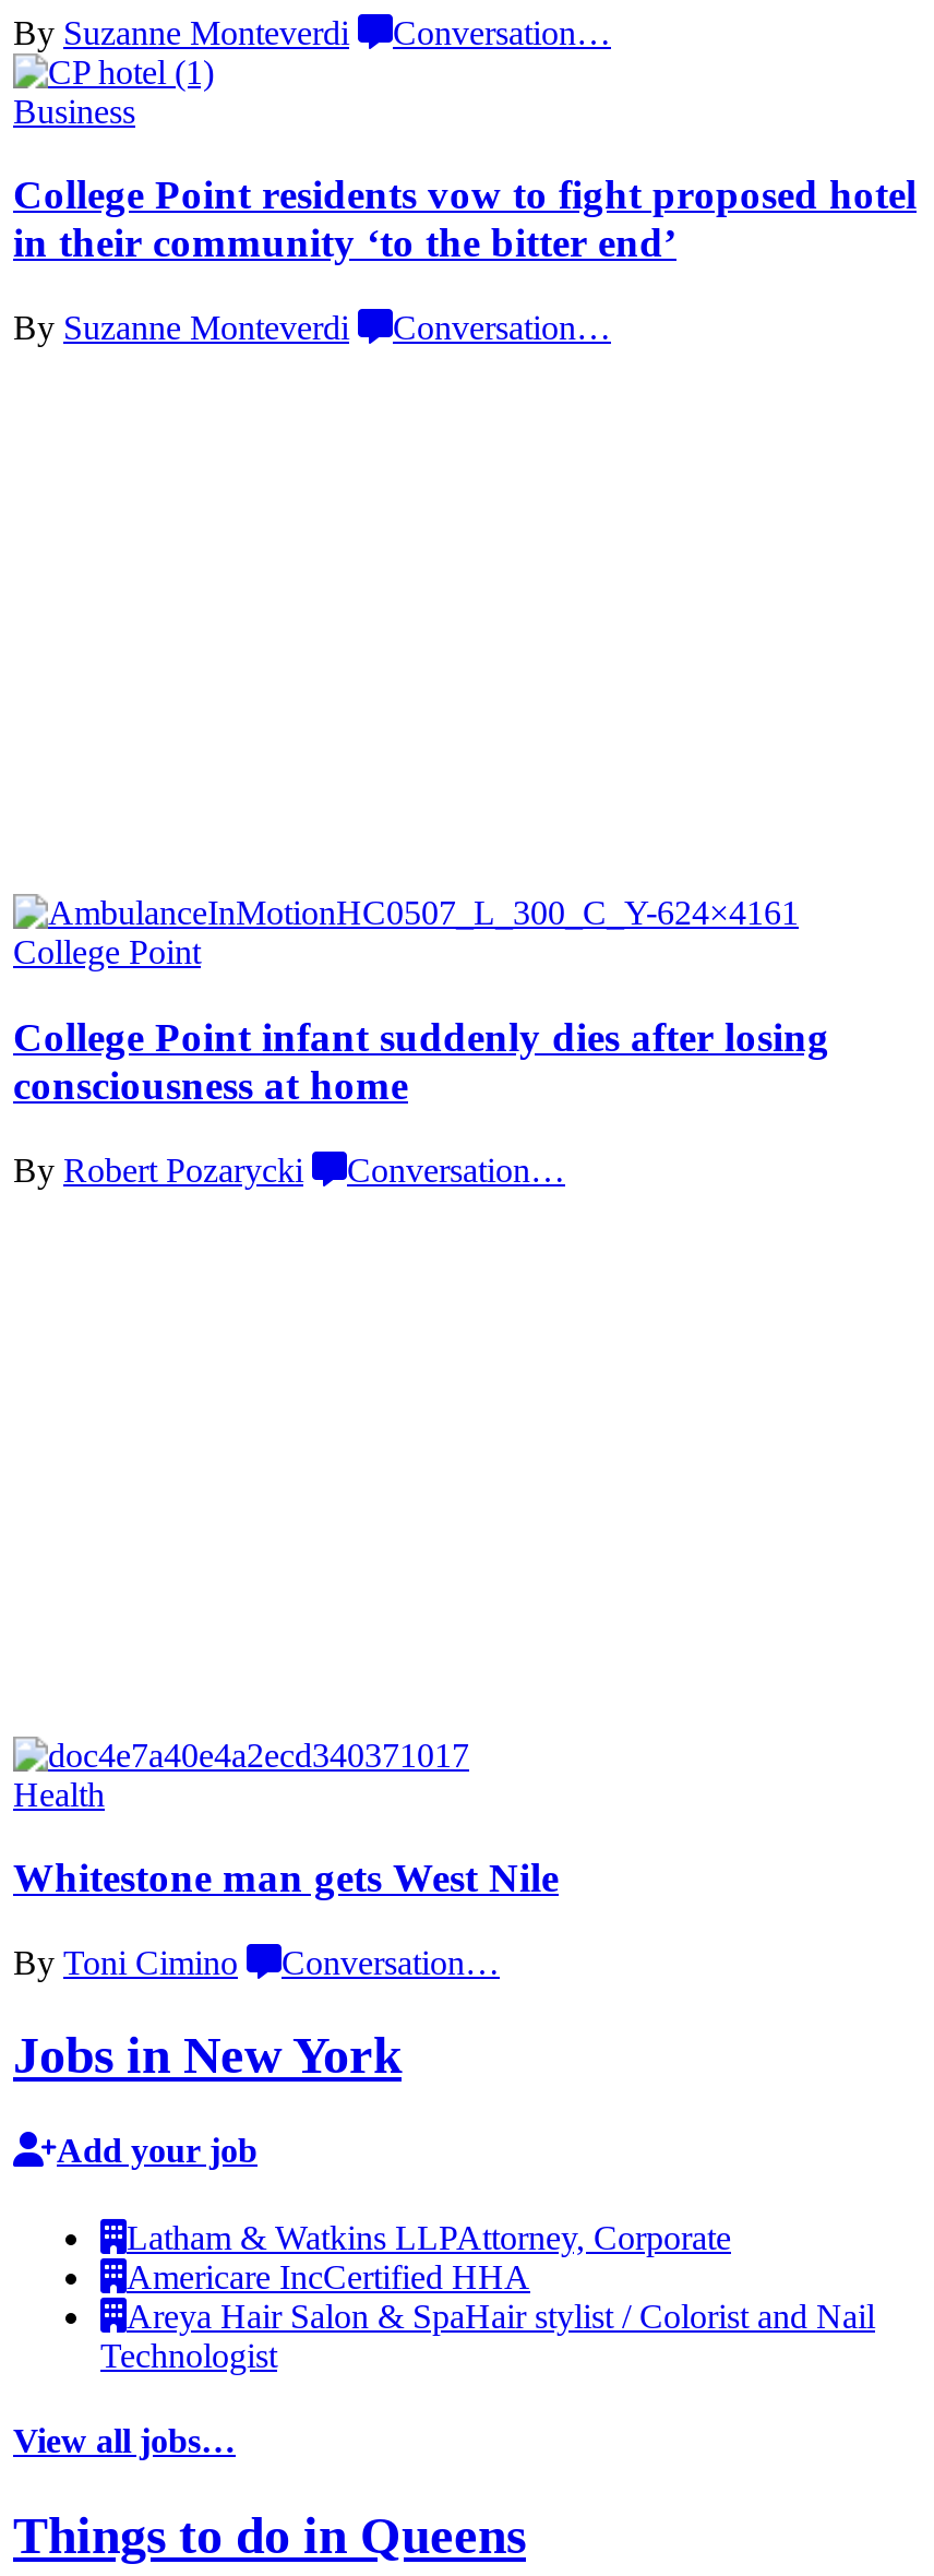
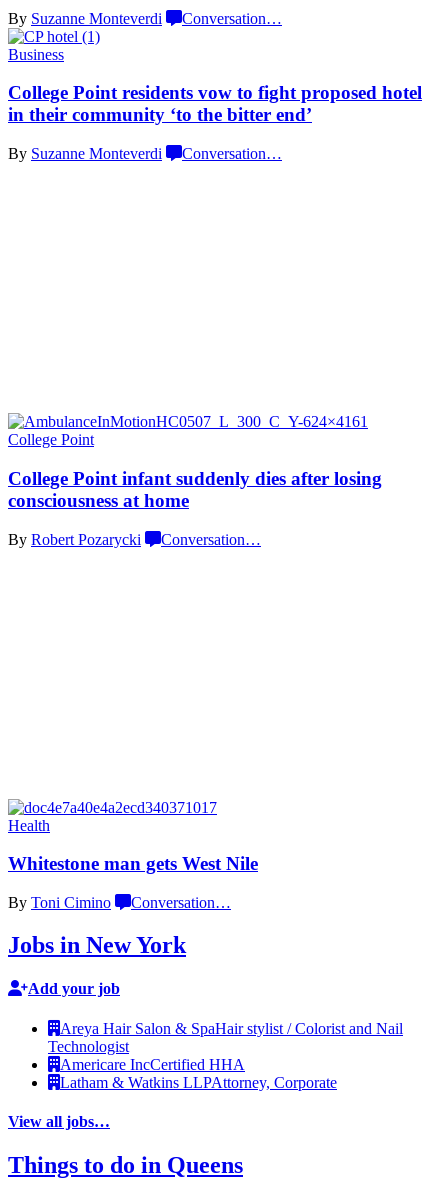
moved down: Americare IncCertified HHA | Latham & Watkins LLPAttorney, Corporate

moved up: Areya Hair Salon & SpaHair stylist / Colorist and Nail | Technologist
